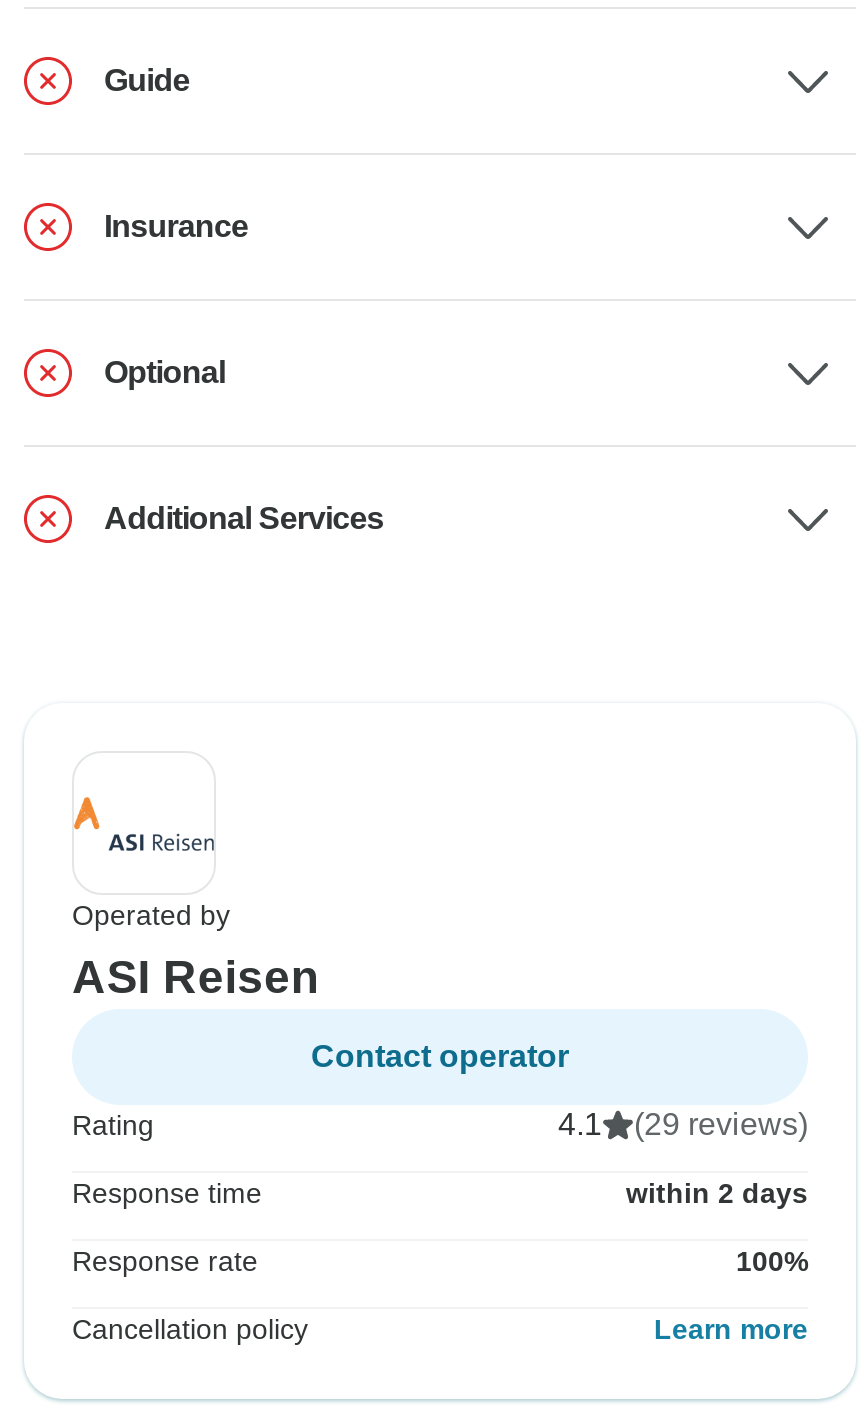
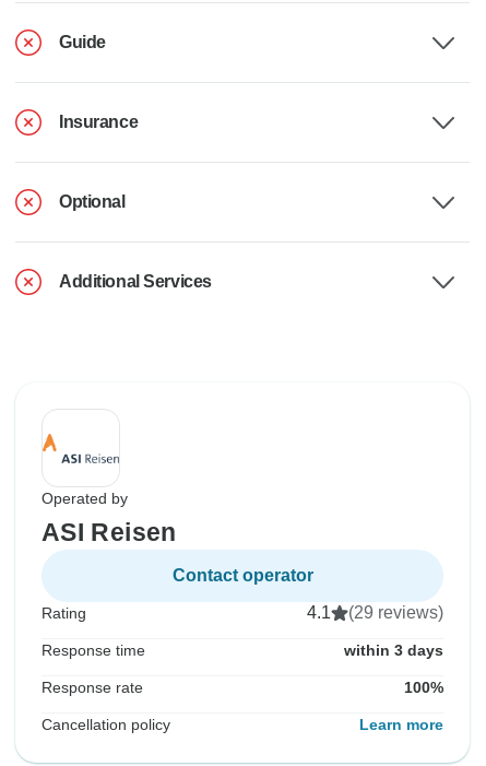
- within 2 days
+ within 3 days
